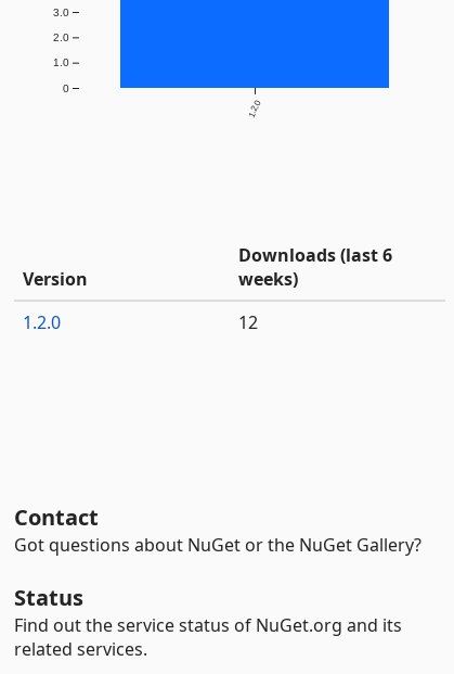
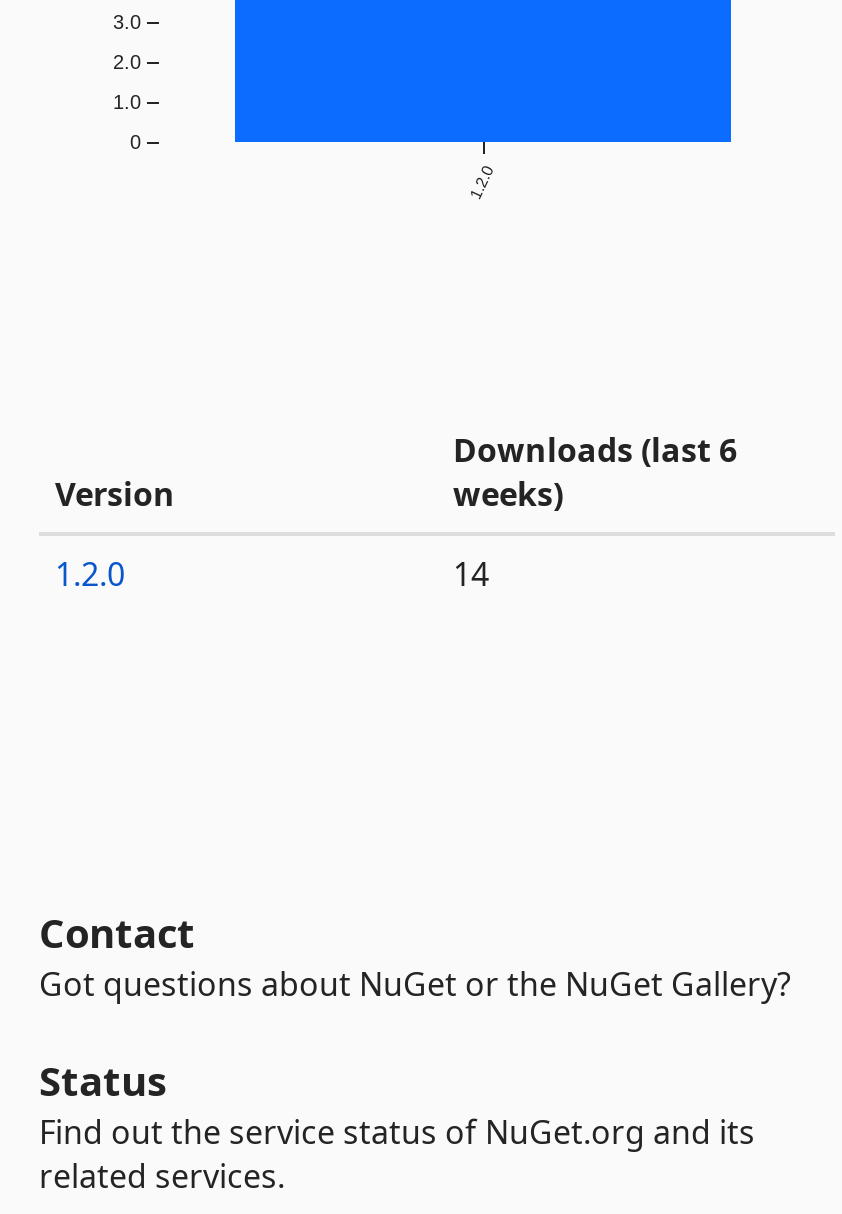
- 12
+ 14
